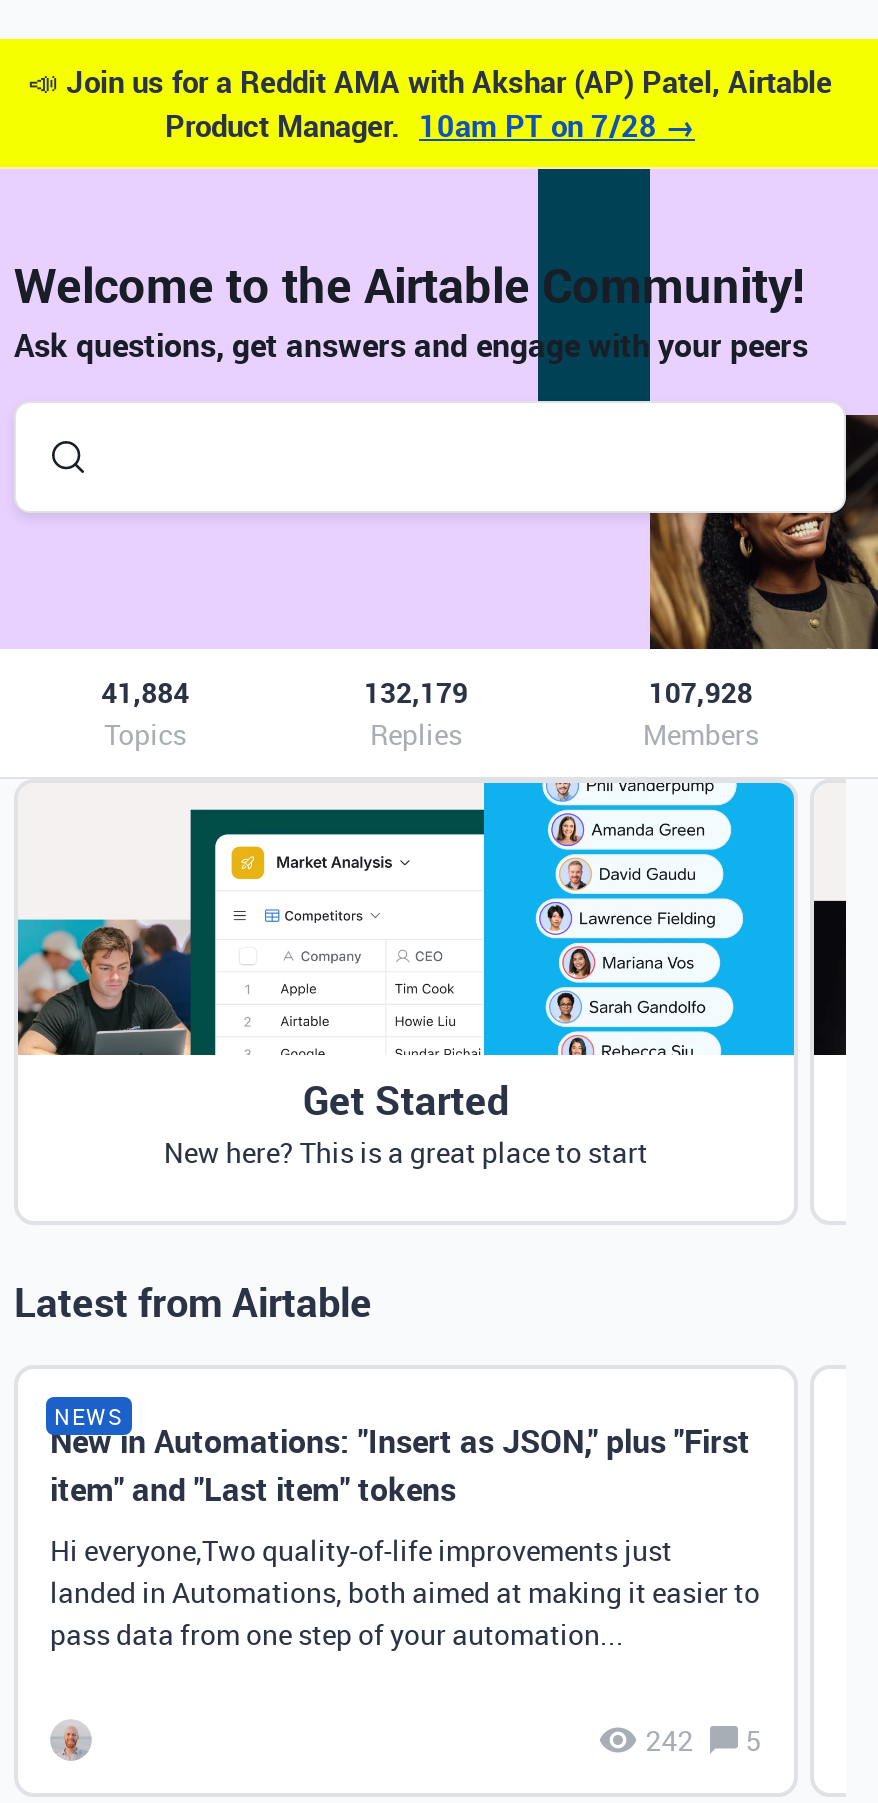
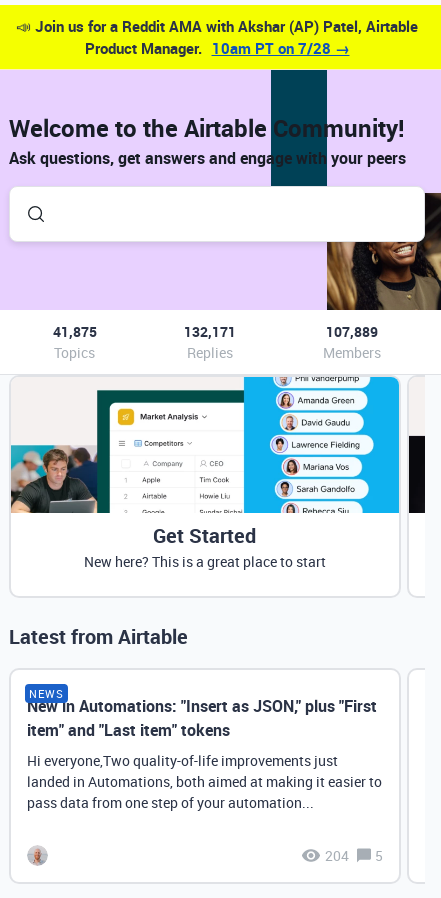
- 41,884
+ 41,875

- 132,179
+ 132,171

- 107,928
+ 107,889

- 242 5
+ 204 5
